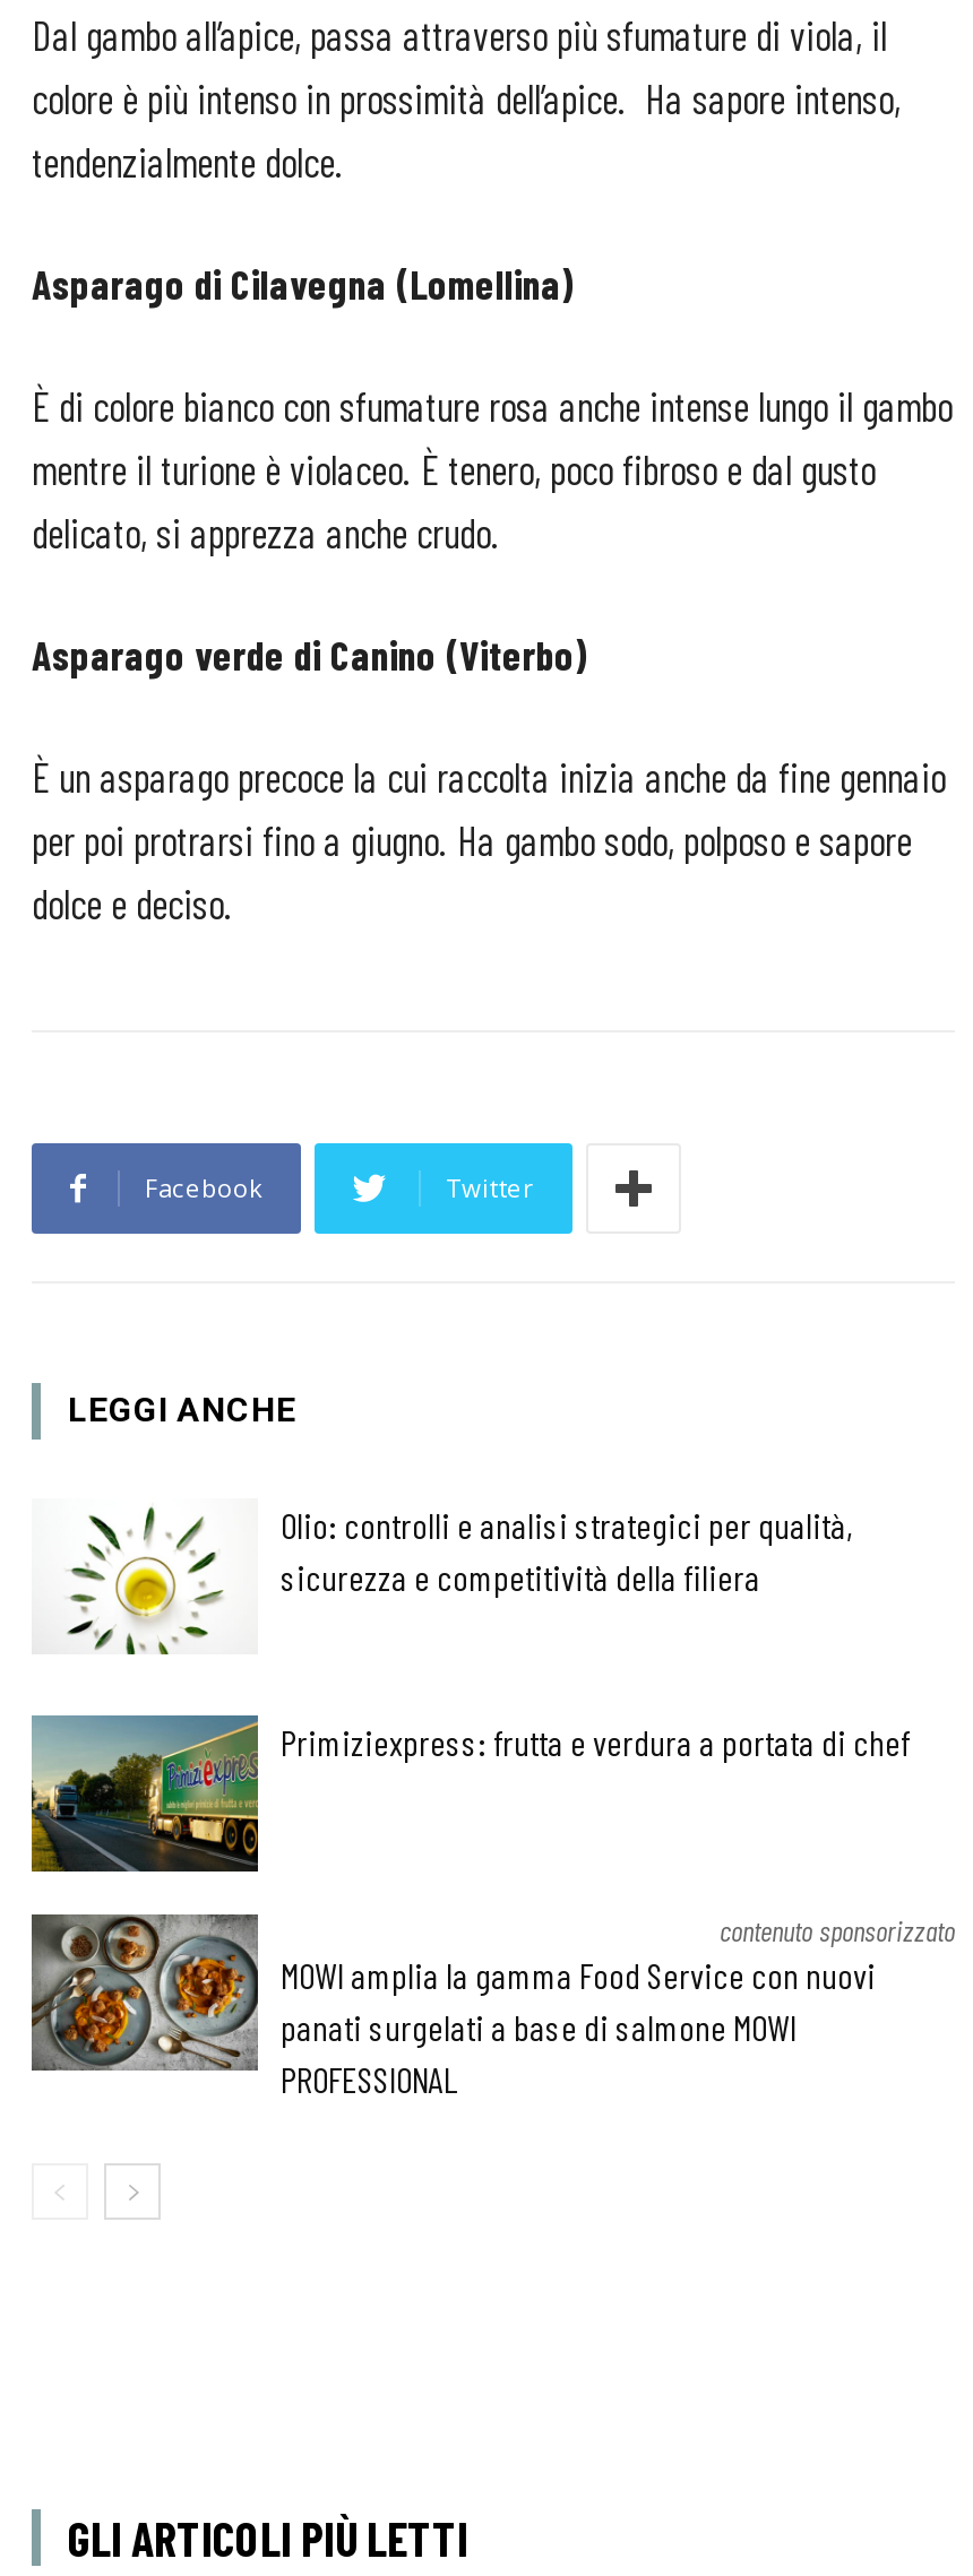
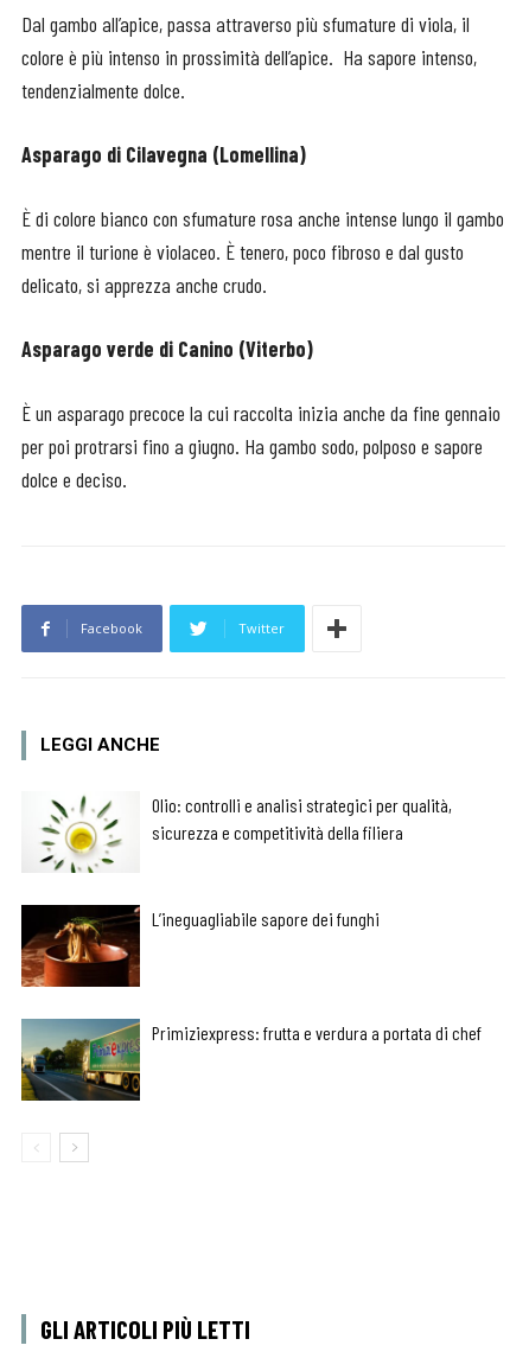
+ [image]
+ L’ineguagliabile sapore dei funghi

moved down: [image] | Primiziexpress: frutta e verdura a portata di chef

- [image]
- contenuto sponsorizzato
- MOWI amplia la gamma Food Service con nuovi
- panati surgelati a base di salmone MOWI
- PROFESSIONAL
